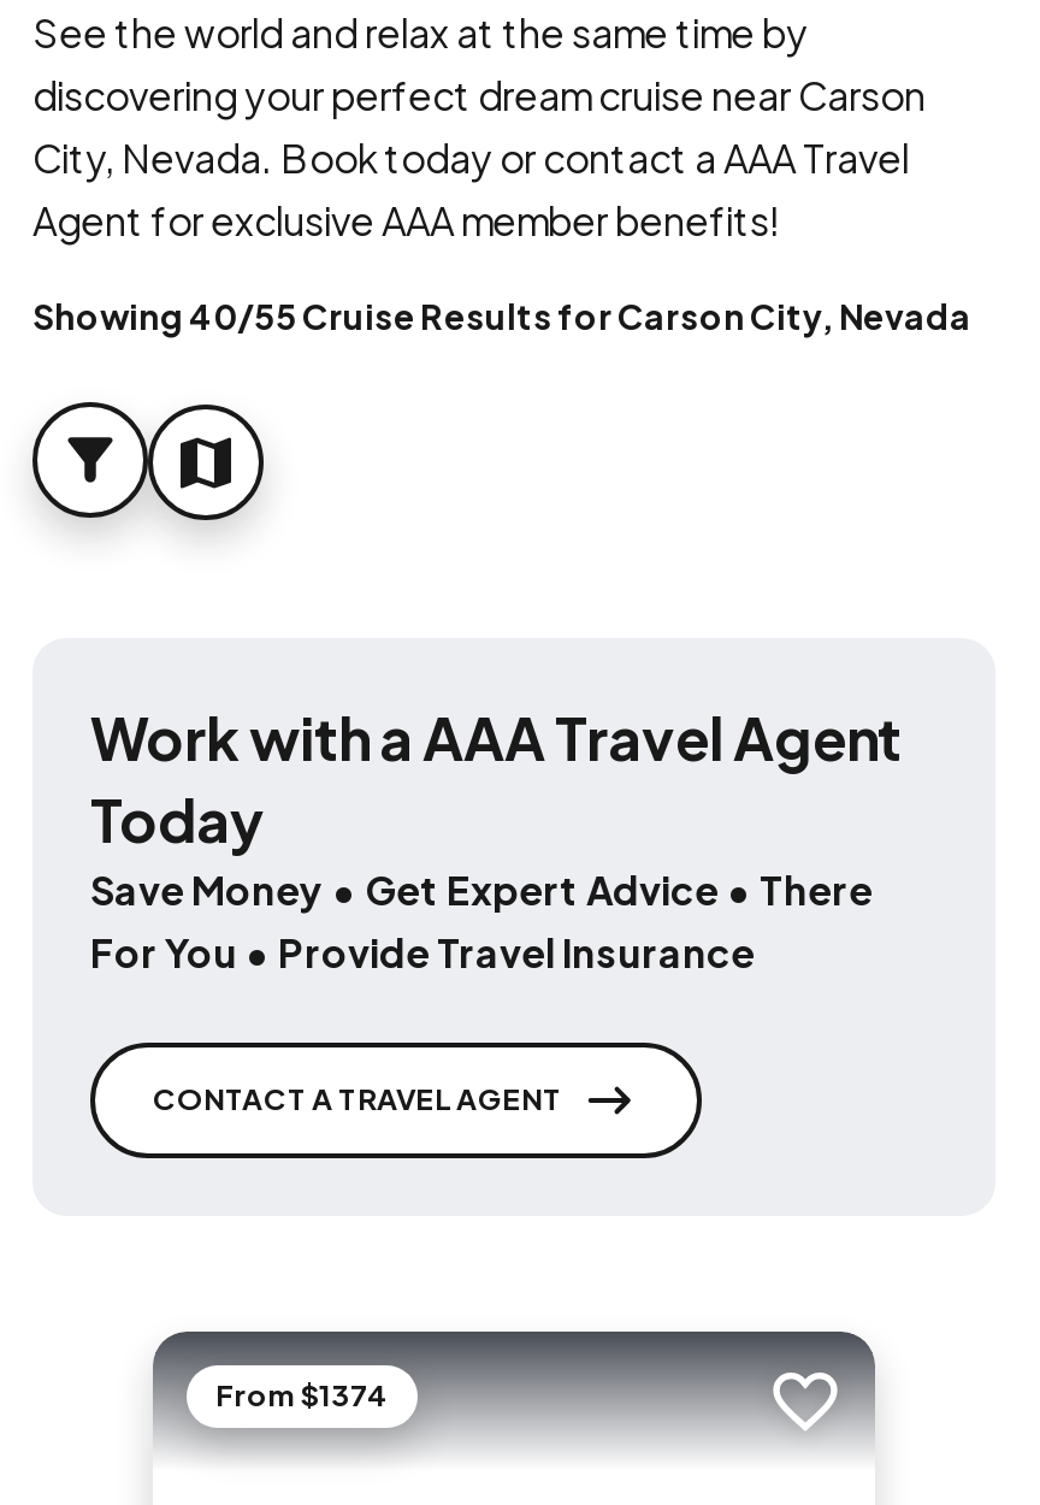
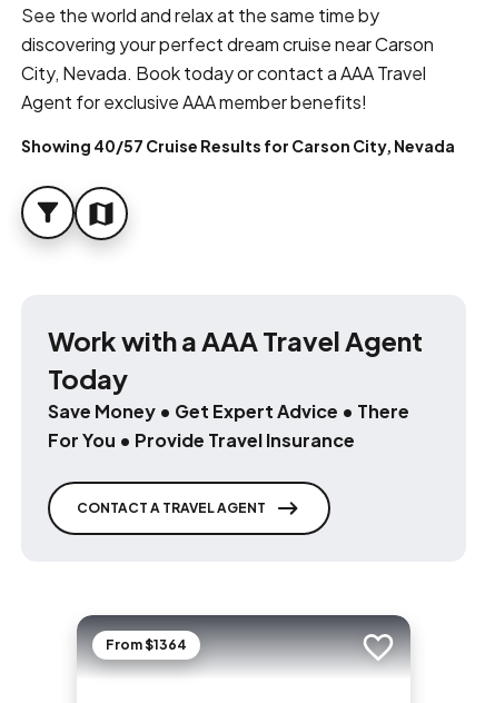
- Showing 40/55 Cruise Results for Carson City, Nevada
+ Showing 40/57 Cruise Results for Carson City, Nevada

- From $1374
+ From $1364
